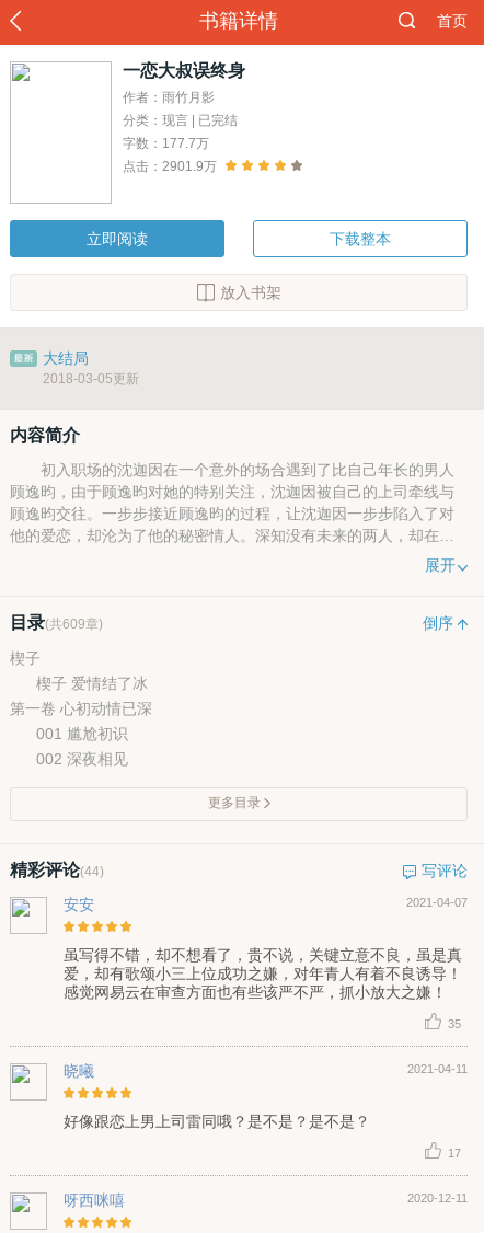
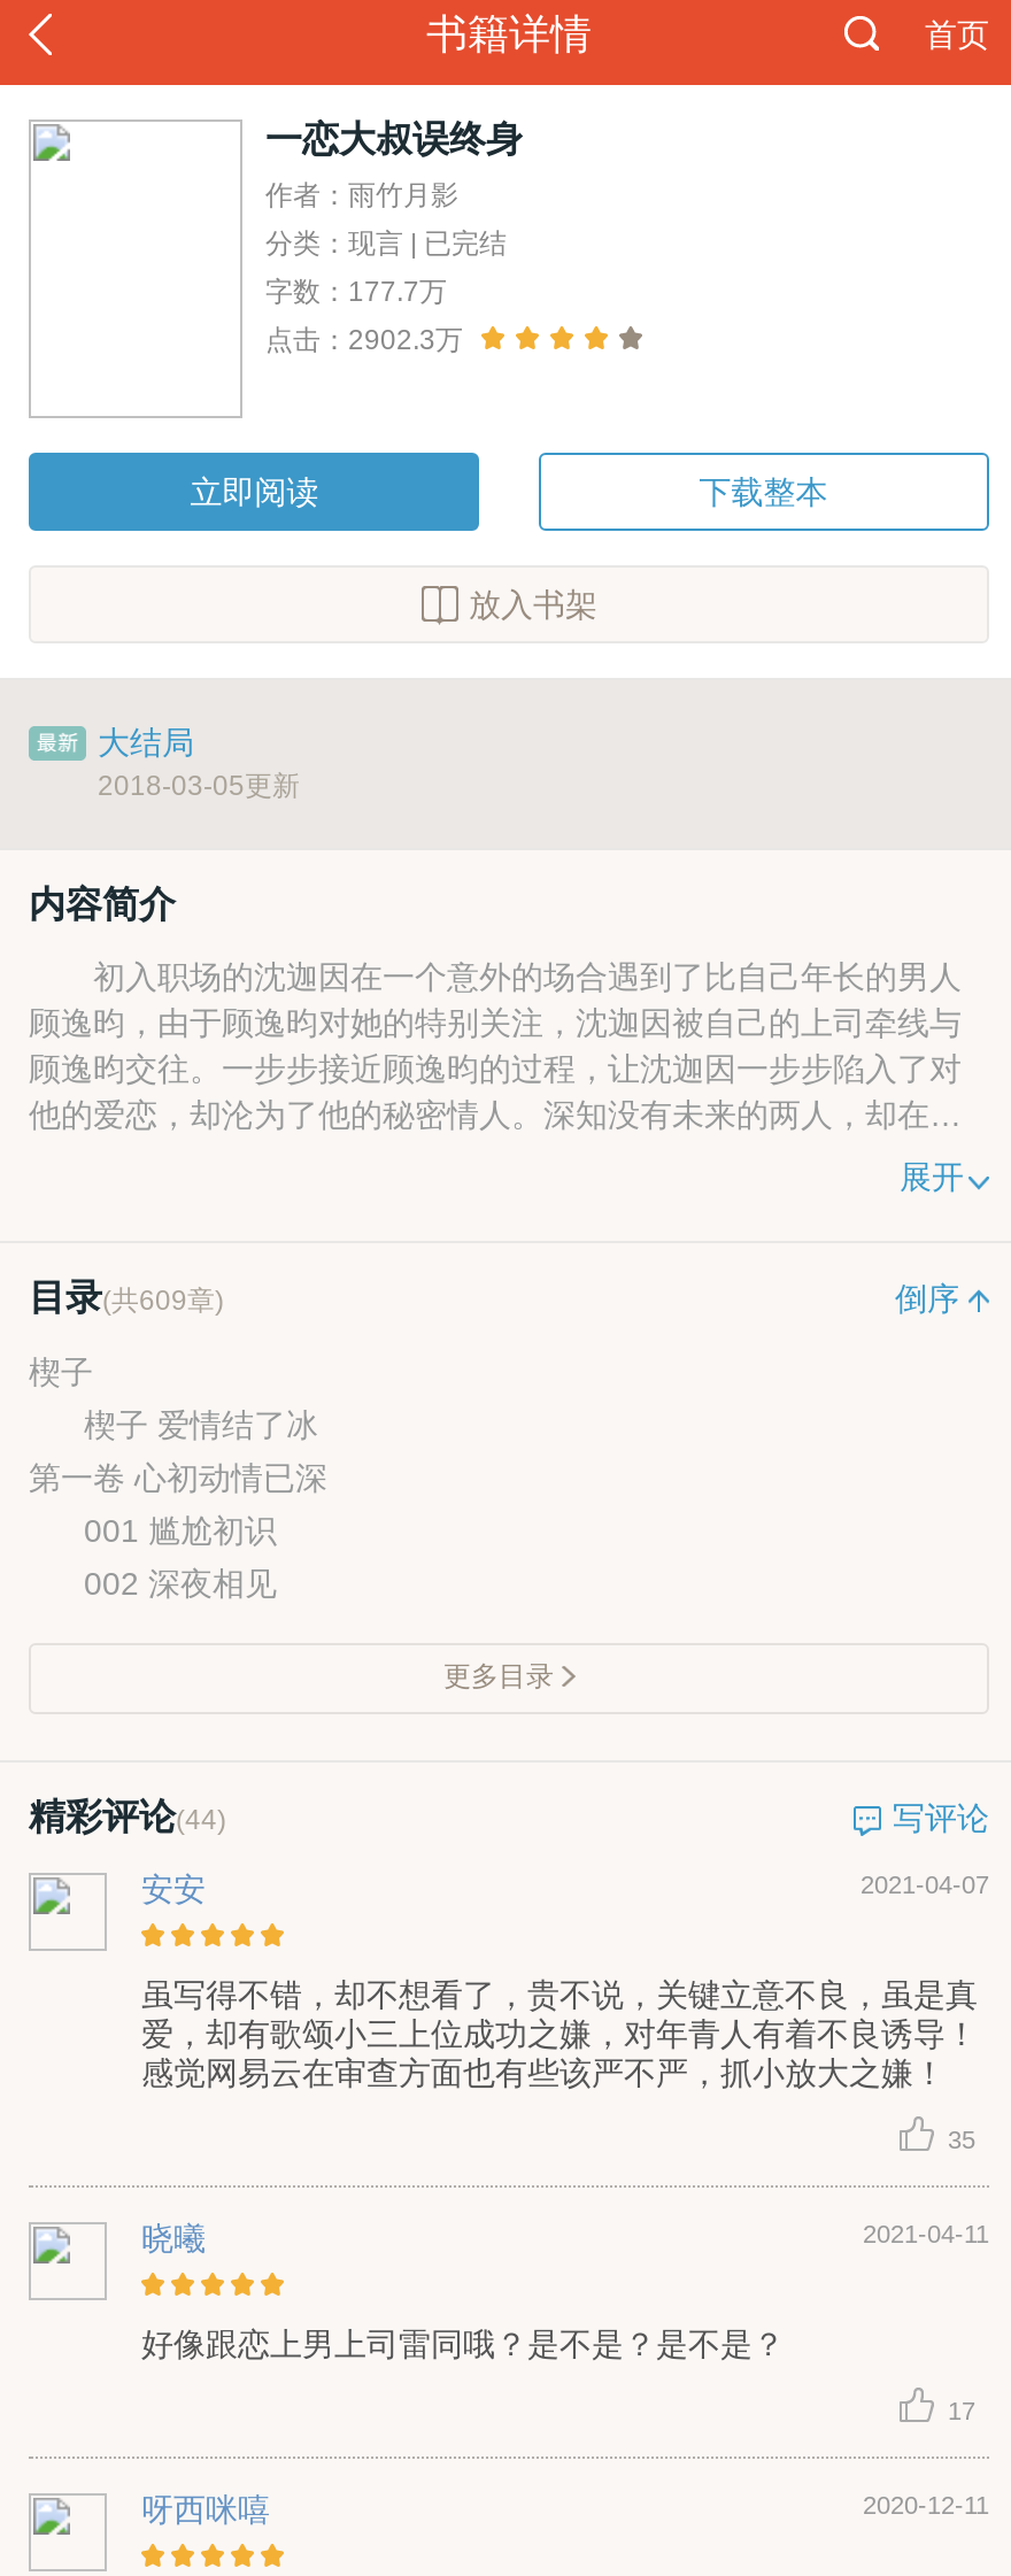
- 点击：2901.9万
+ 点击：2902.3万
